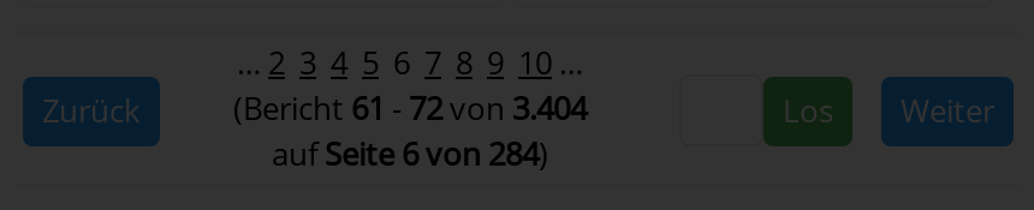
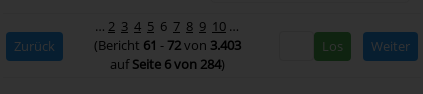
- (Bericht 61 - 72von 3.404
+ (Bericht 61 - 72von 3.403
